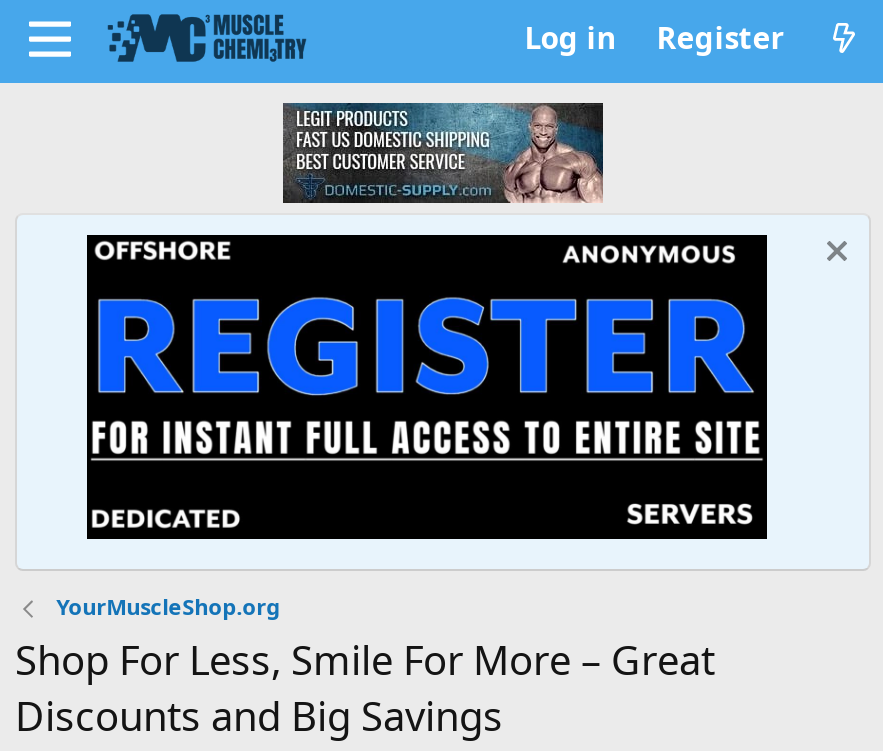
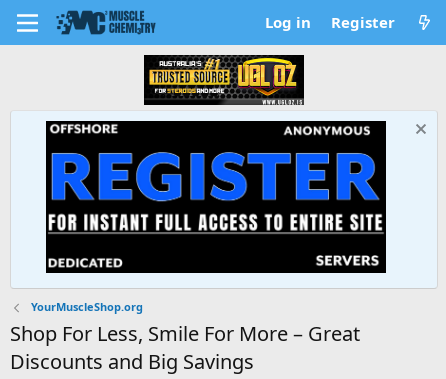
- [image]
+ [image]
